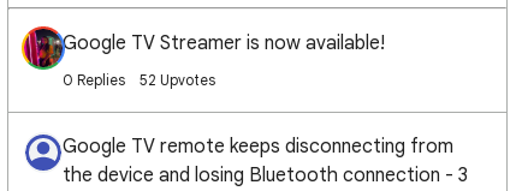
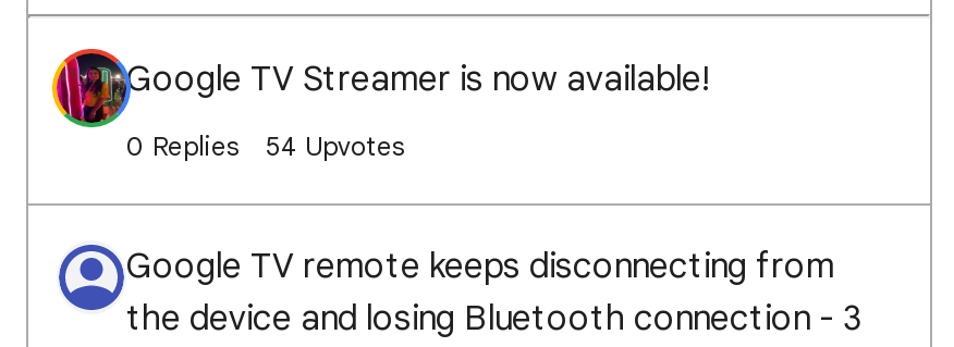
- 52 Upvotes
+ 54 Upvotes
